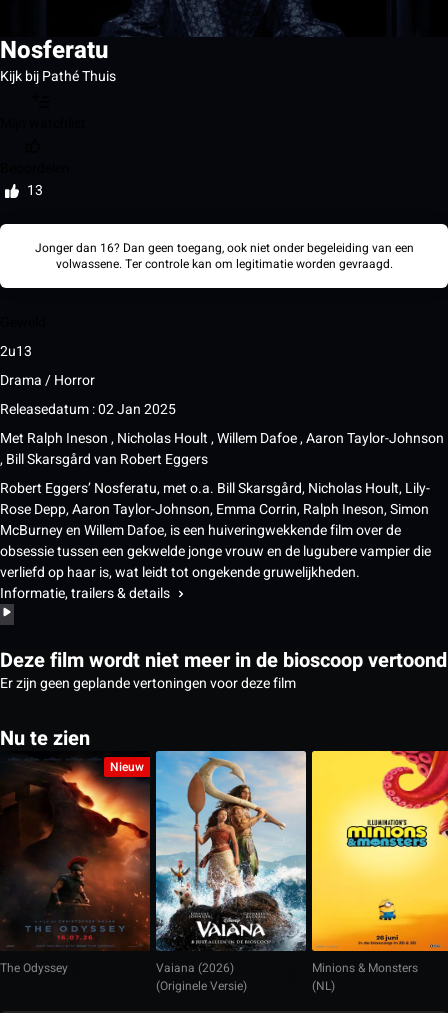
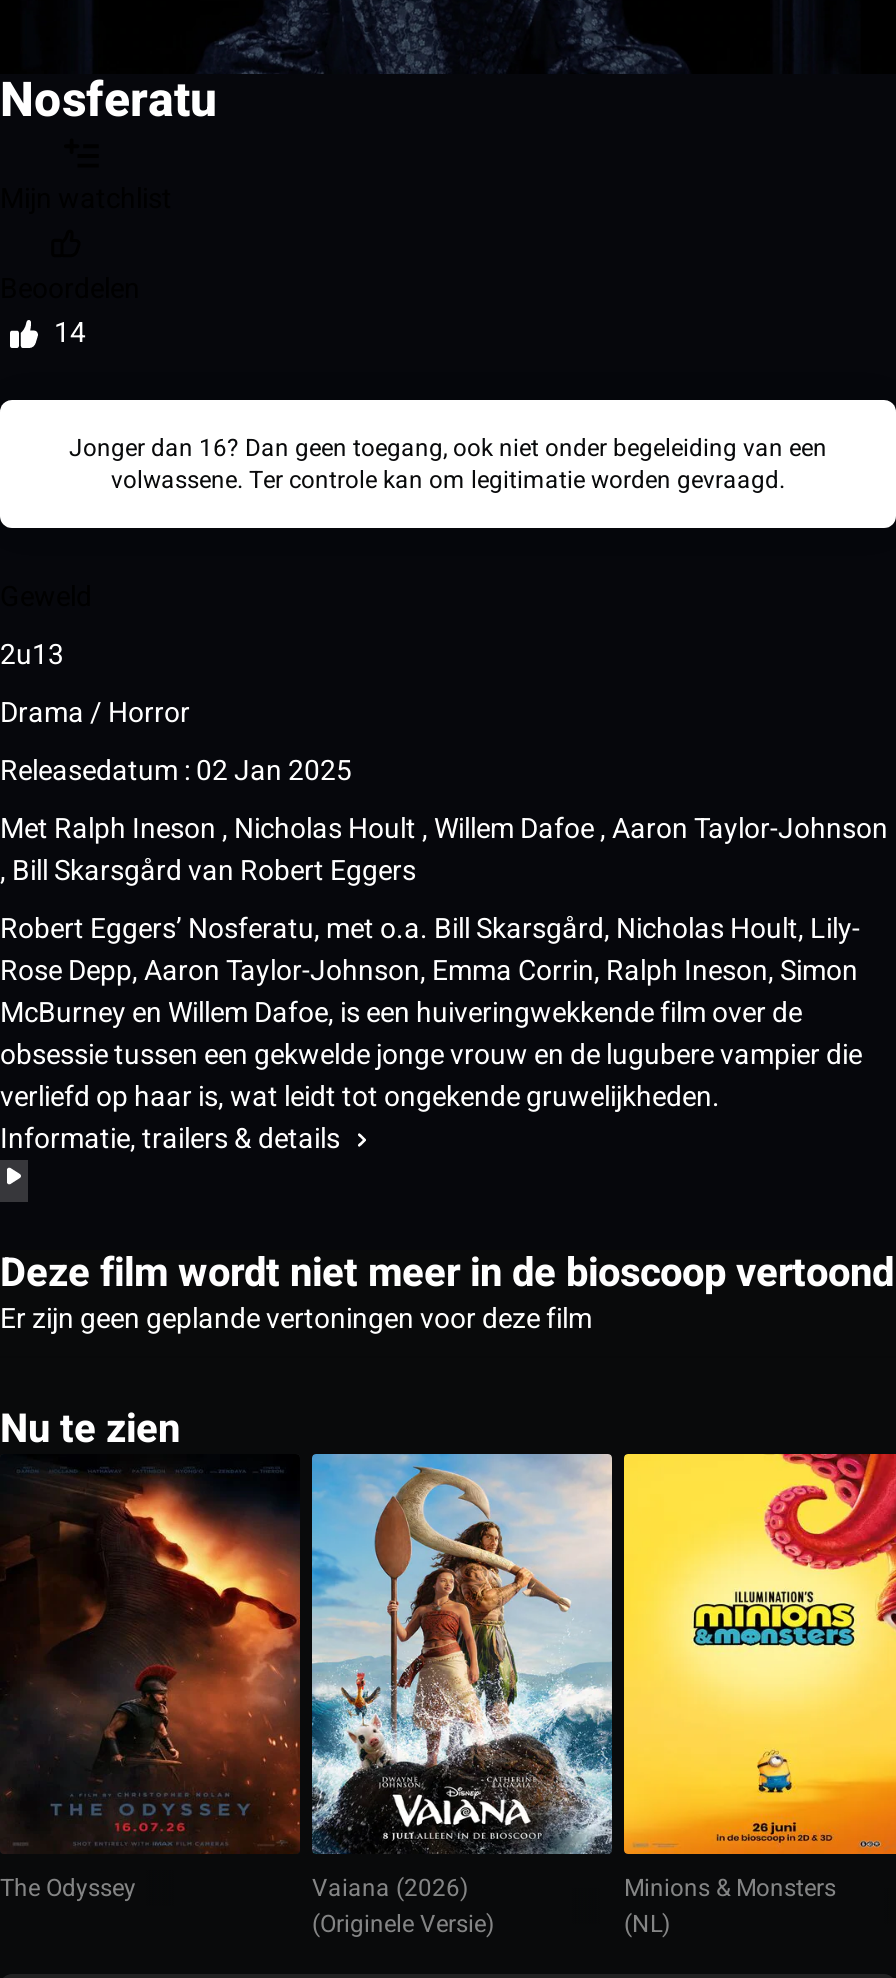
- Kijk bij Pathé Thuis

- 13
+ 14

- Nieuw
